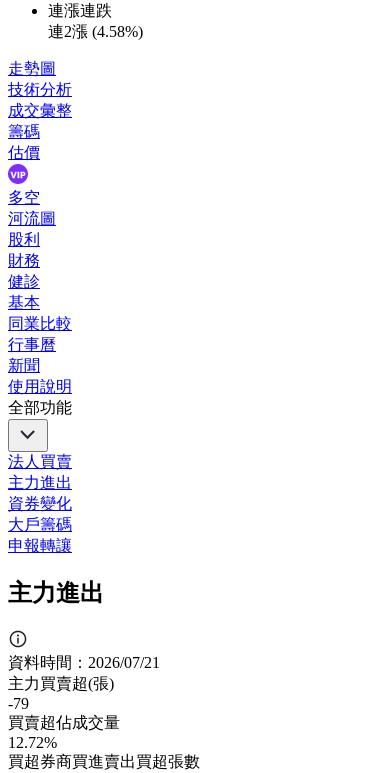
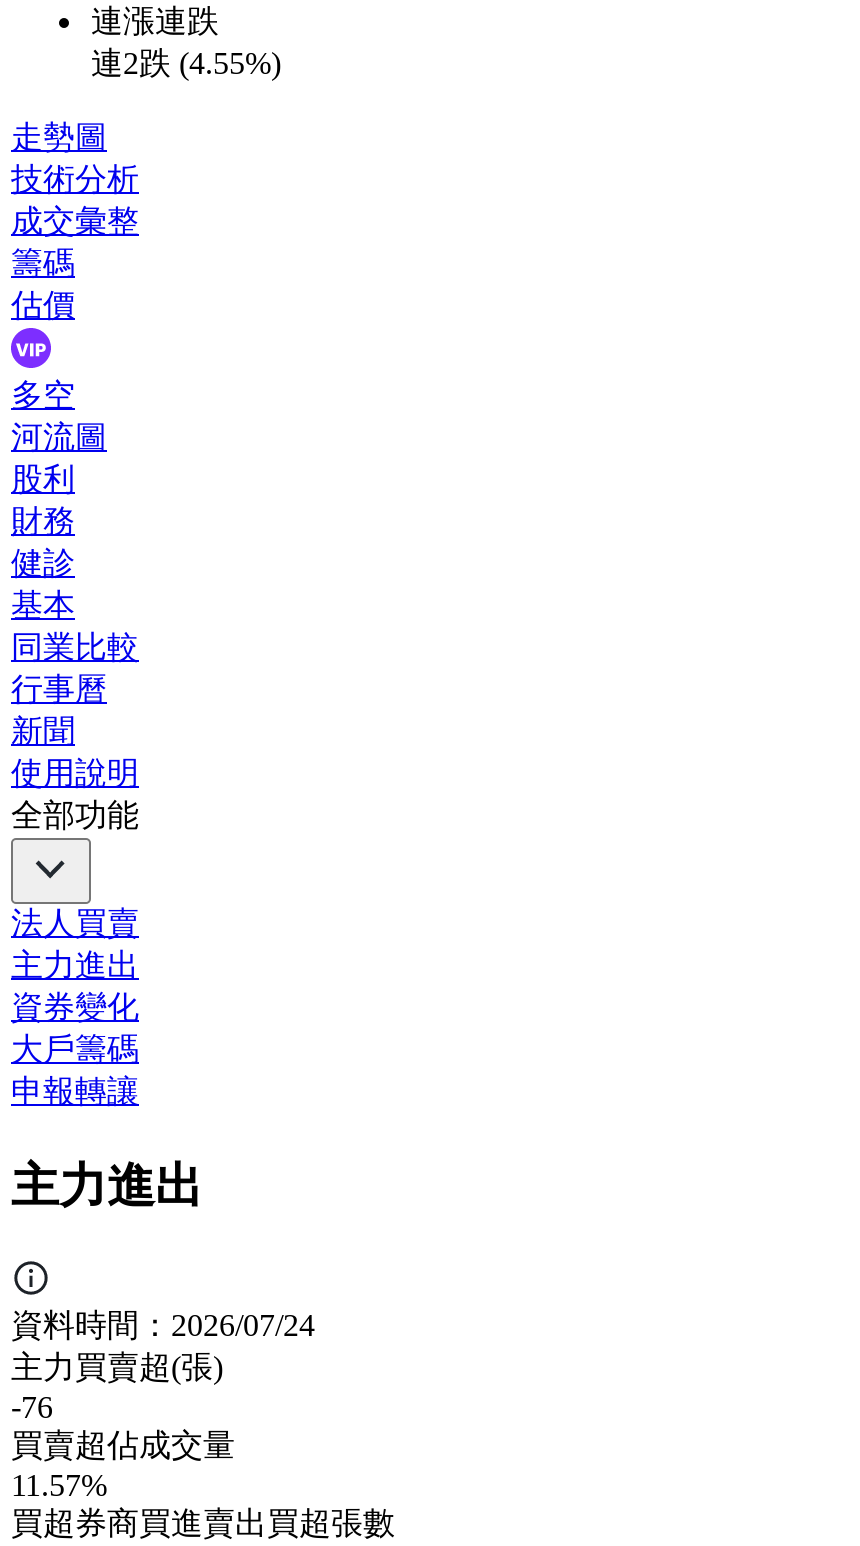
- 連2漲 (4.58%)
+ 連2跌 (4.55%)

- 資料時間：2026/07/21
+ 資料時間：2026/07/24

- -79
+ -76

- 12.72%
+ 11.57%
